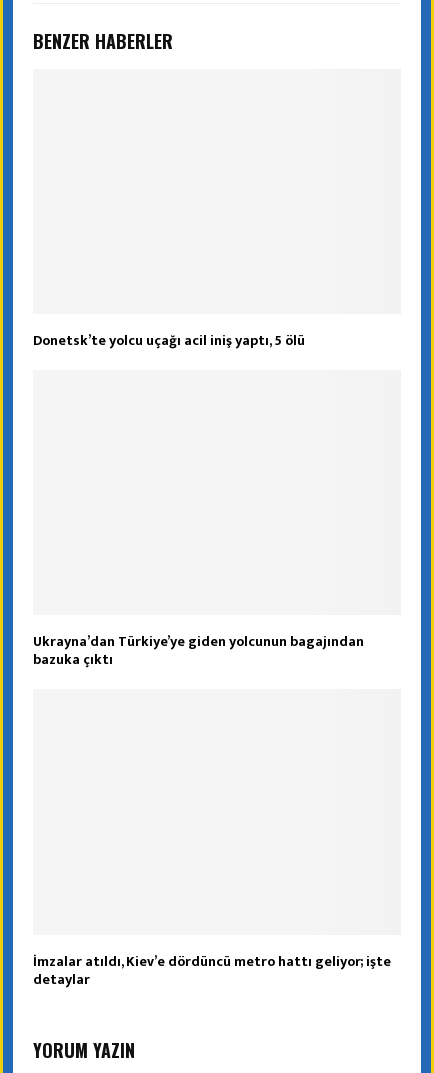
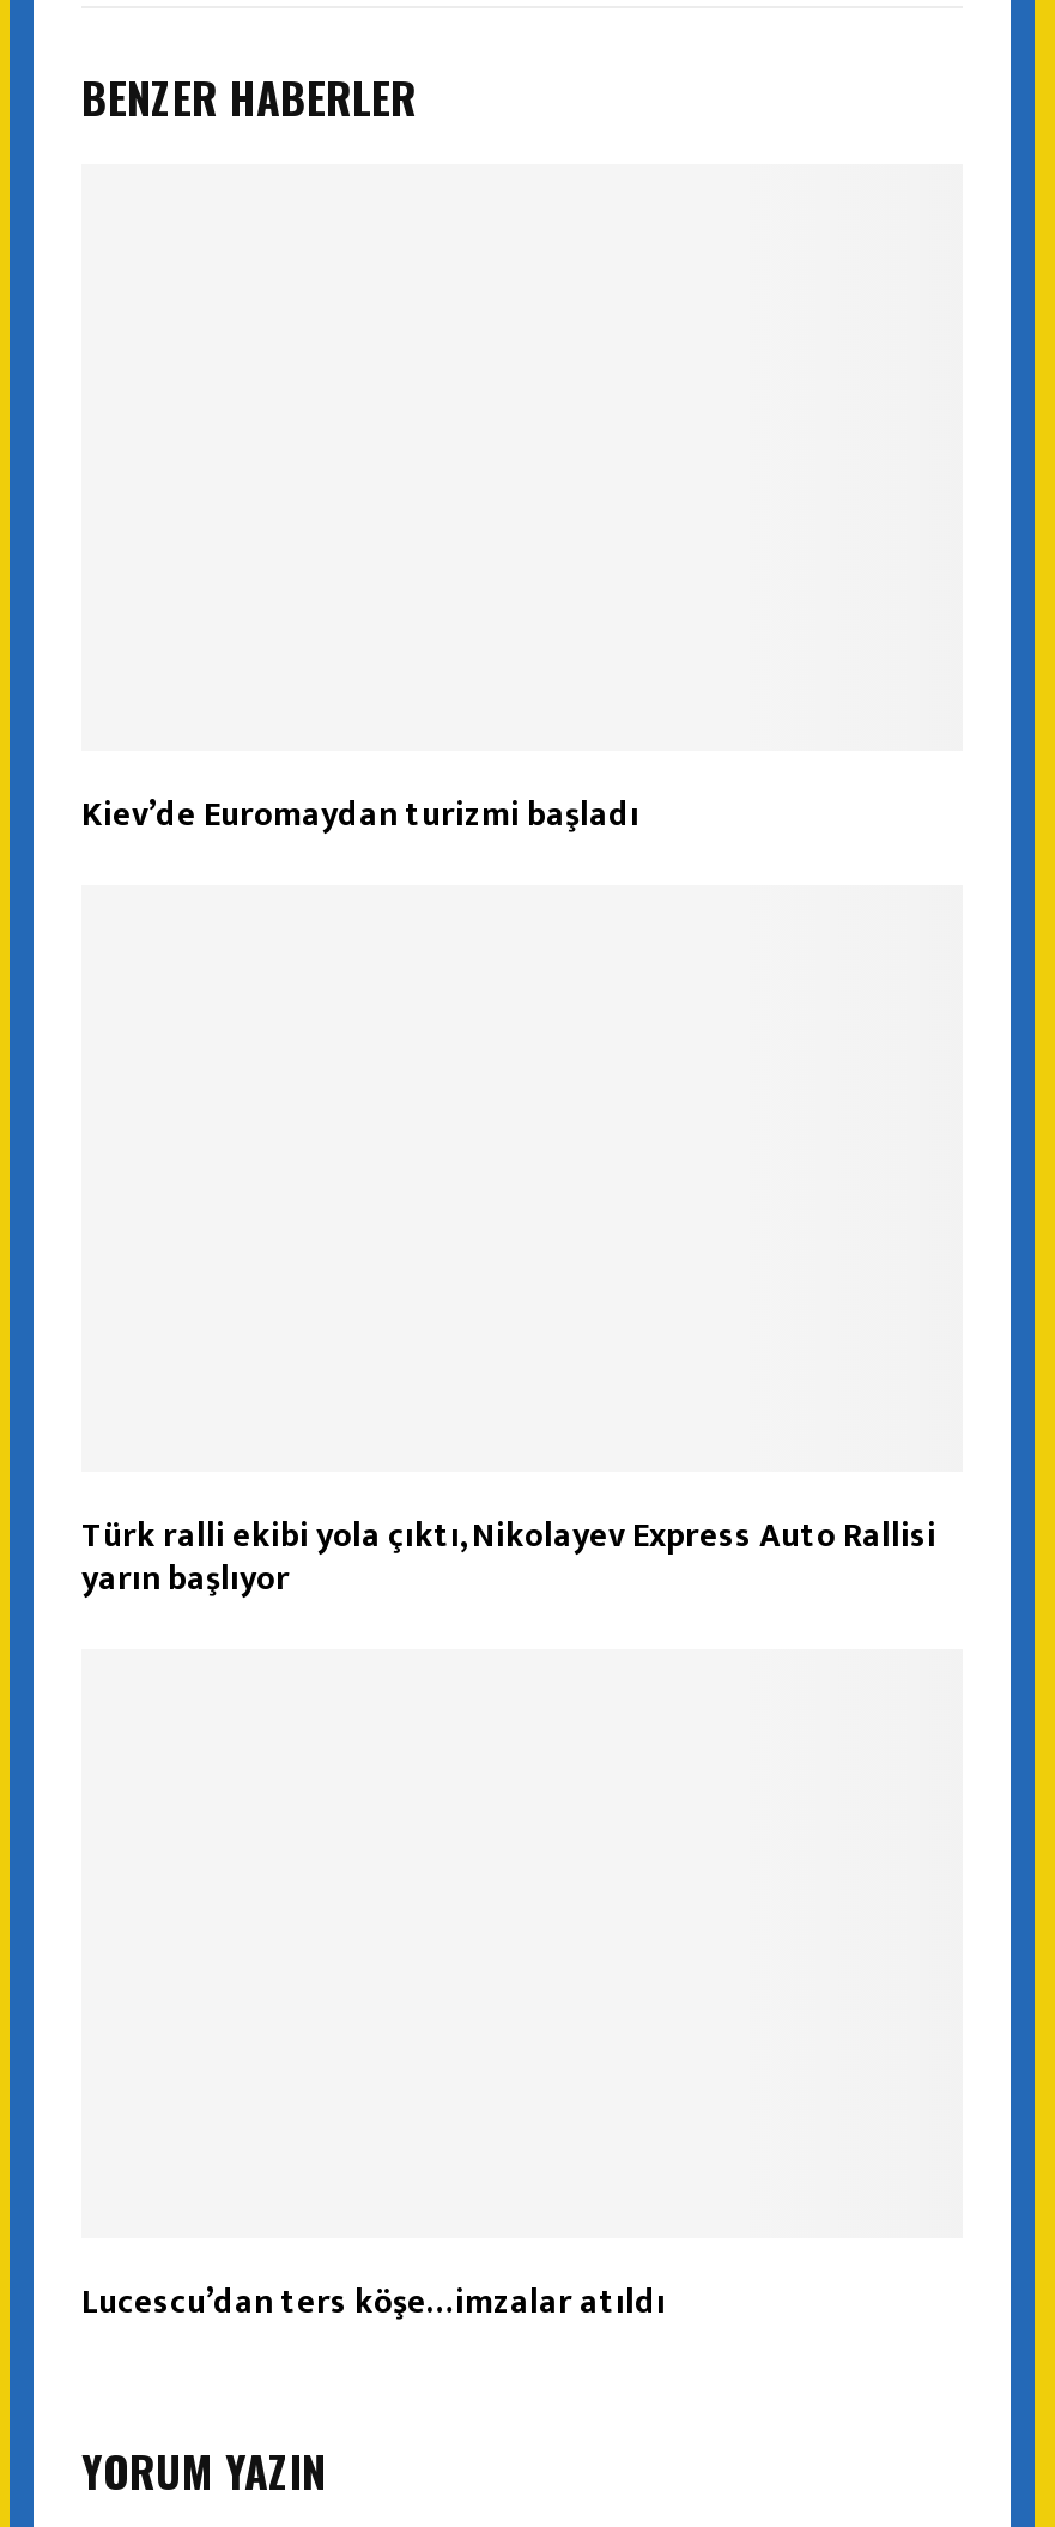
- Donetsk’te yolcu uçağı acil iniş yaptı, 5 ölü
+ Kiev’de Euromaydan turizmi başladı

- Ukrayna’dan Türkiye’ye giden yolcunun bagajından
- bazuka çıktı
+ Türk ralli ekibi yola çıktı, Nikolayev Express Auto Rallisi
+ yarın başlıyor

- İmzalar atıldı, Kiev’e dördüncü metro hattı geliyor; işte
- detaylar
+ Lucescu’dan ters köşe…imzalar atıldı
